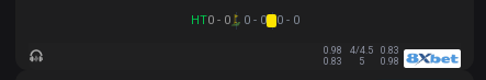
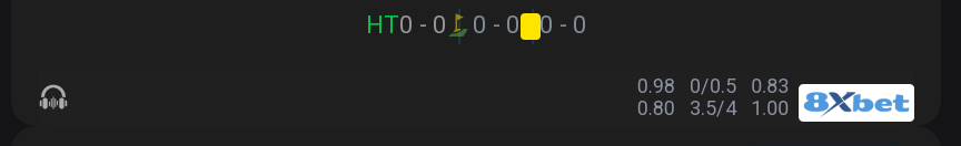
- 0.98 4/4.5 0.83
+ 0.98 0/0.5 0.83

- 5
+ 3.5/4
